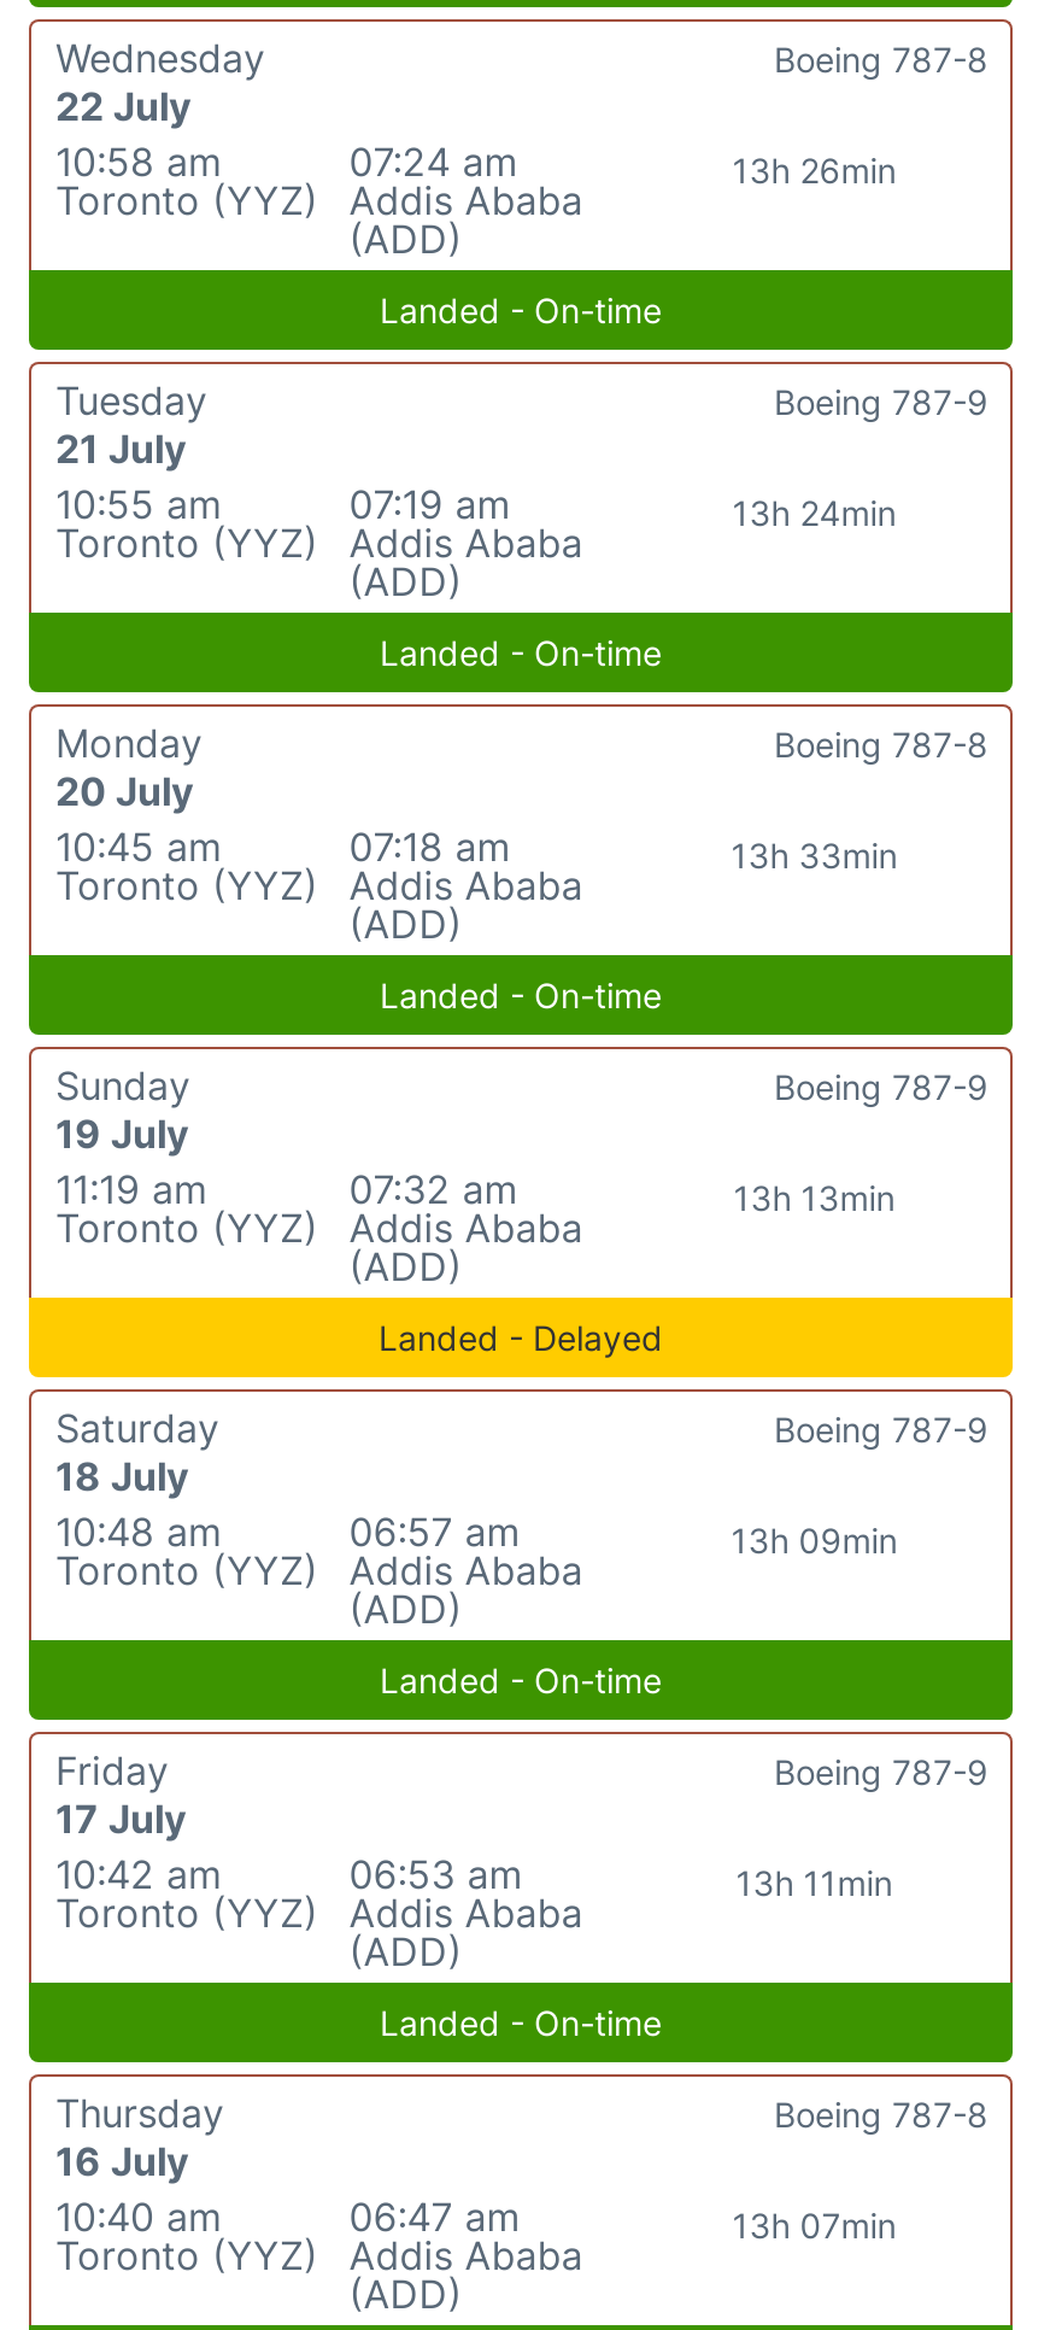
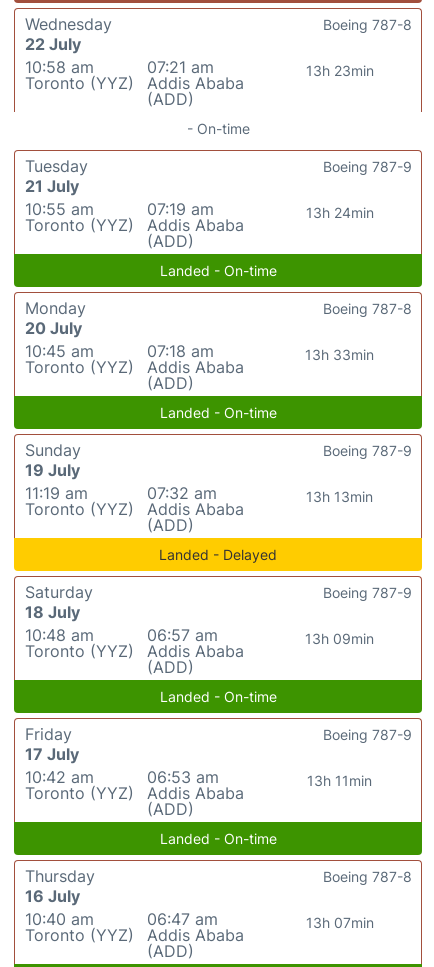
- 07:24 am
+ 07:21 am

- 13h 26min
+ 13h 23min

- Landed - On-time
+ - On-time
